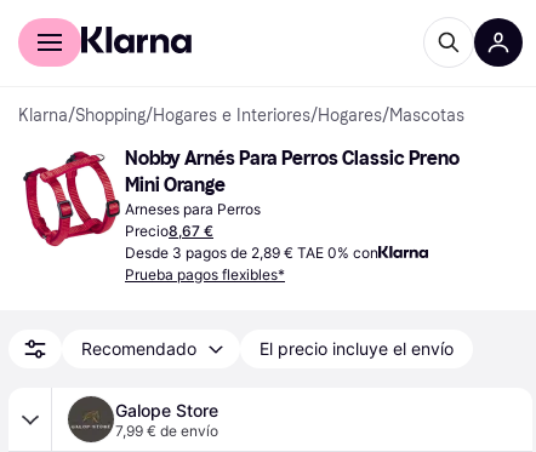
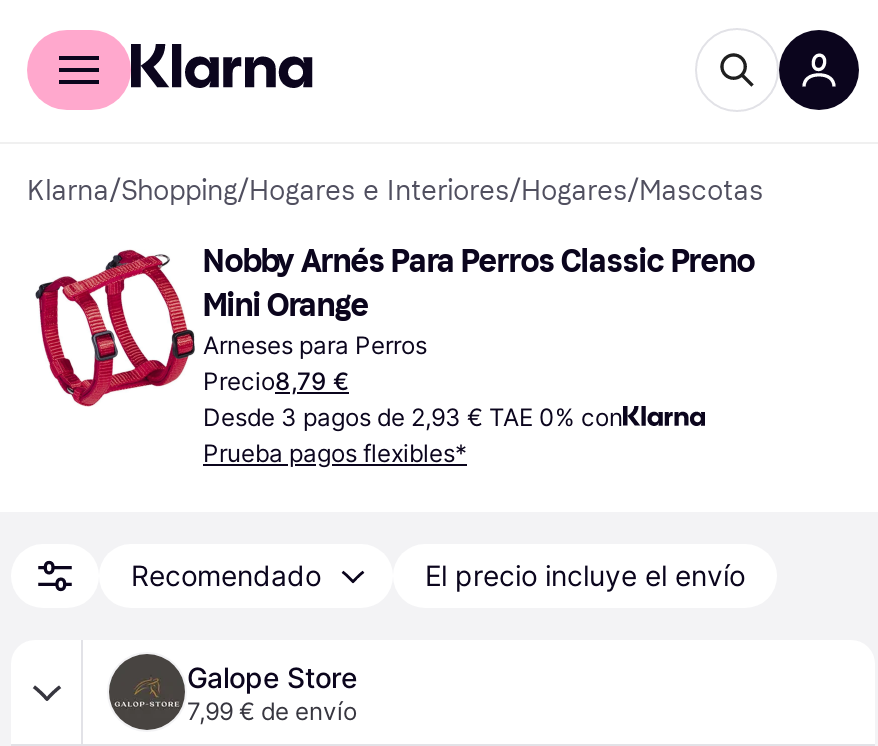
- Precio8,67 €
+ Precio8,79 €

- Desde 3 pagos de 2,89 € TAE 0% con
+ Desde 3 pagos de 2,93 € TAE 0% con
